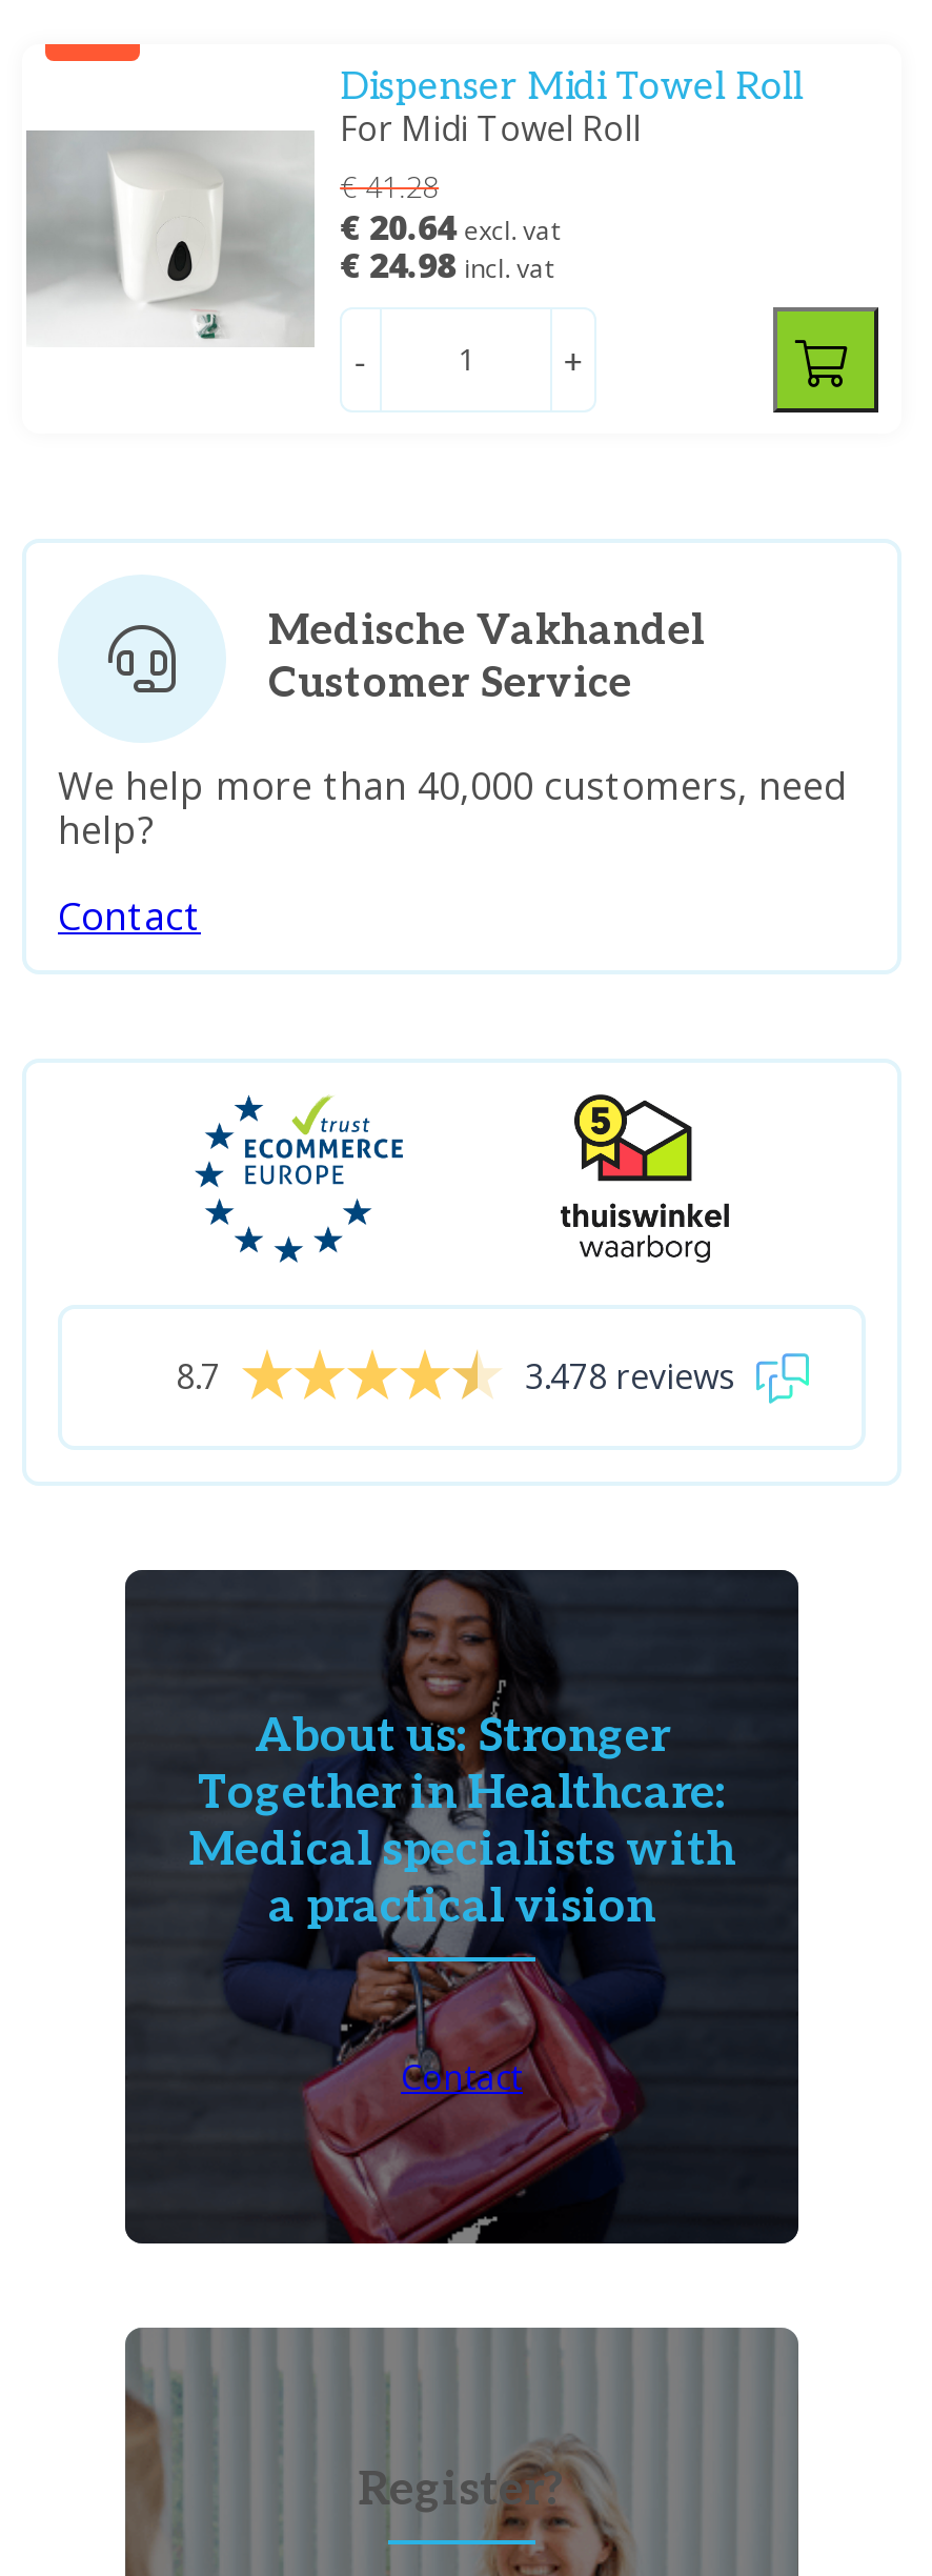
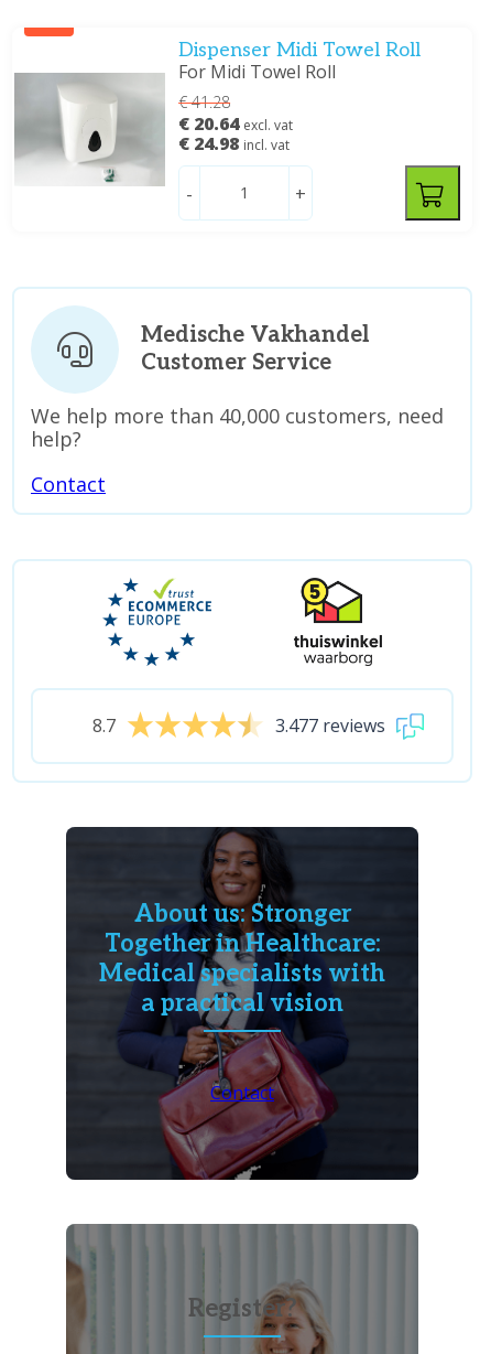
- 3.478 reviews
+ 3.477 reviews
